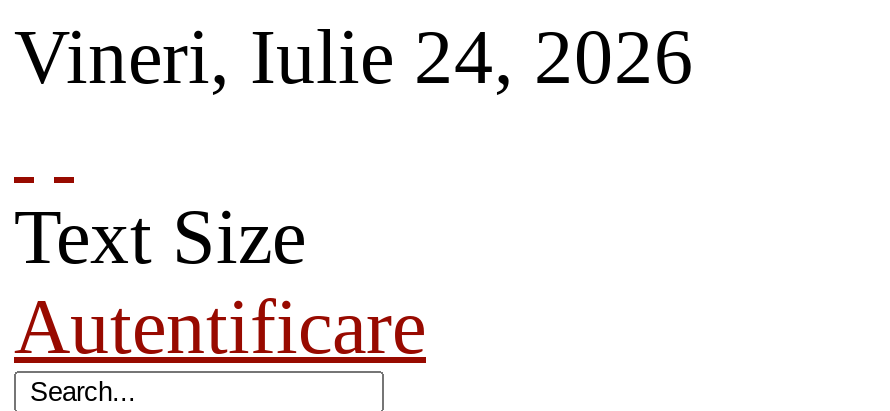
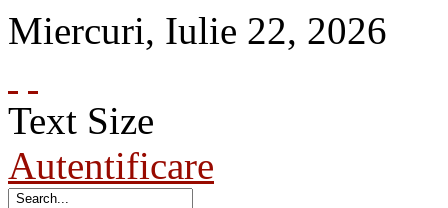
- Vineri, Iulie 24, 2026
+ Miercuri, Iulie 22, 2026
